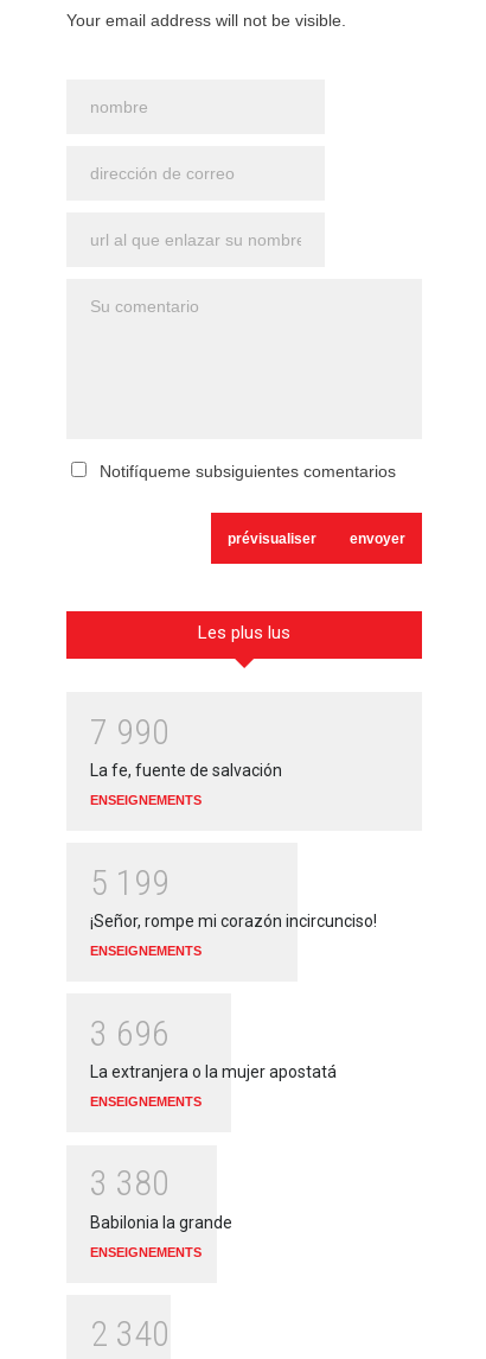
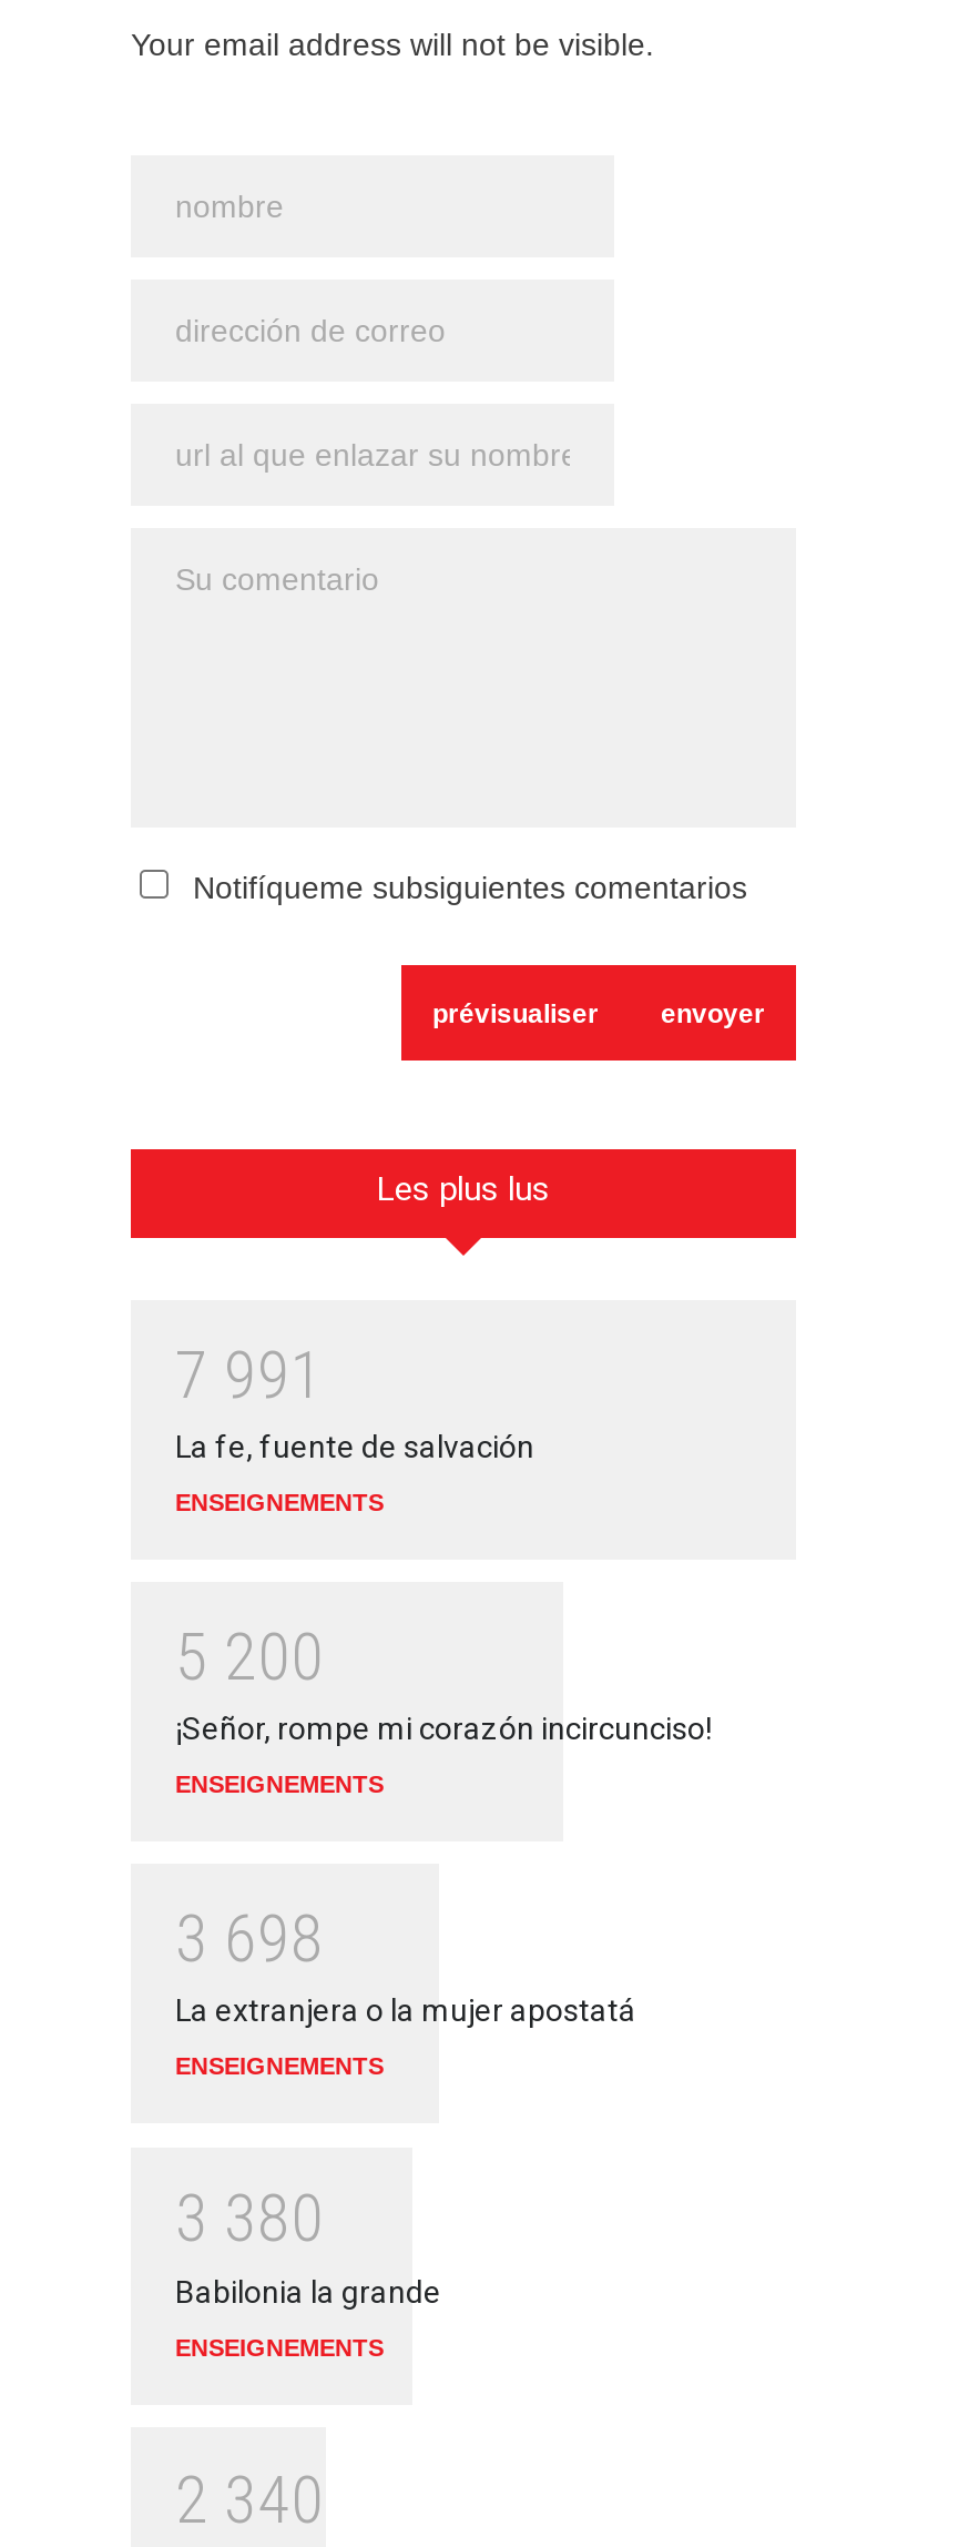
- 7 990
+ 7 991

- 5 199
+ 5 200

- 3 696
+ 3 698
